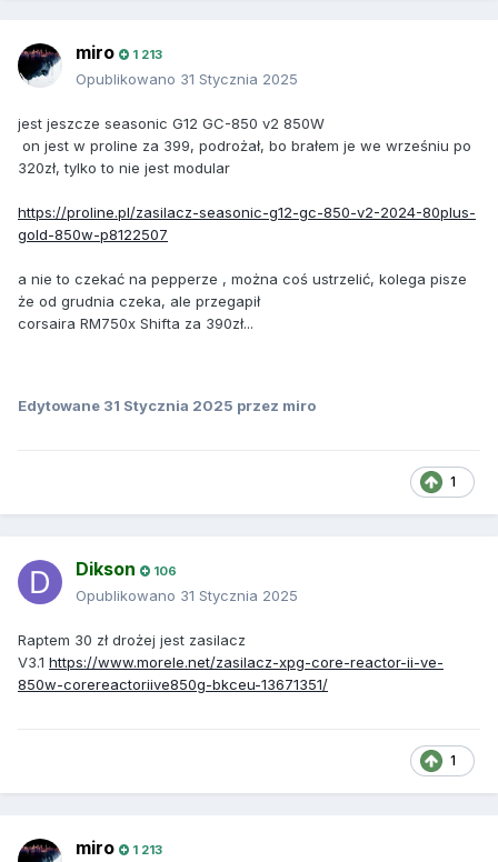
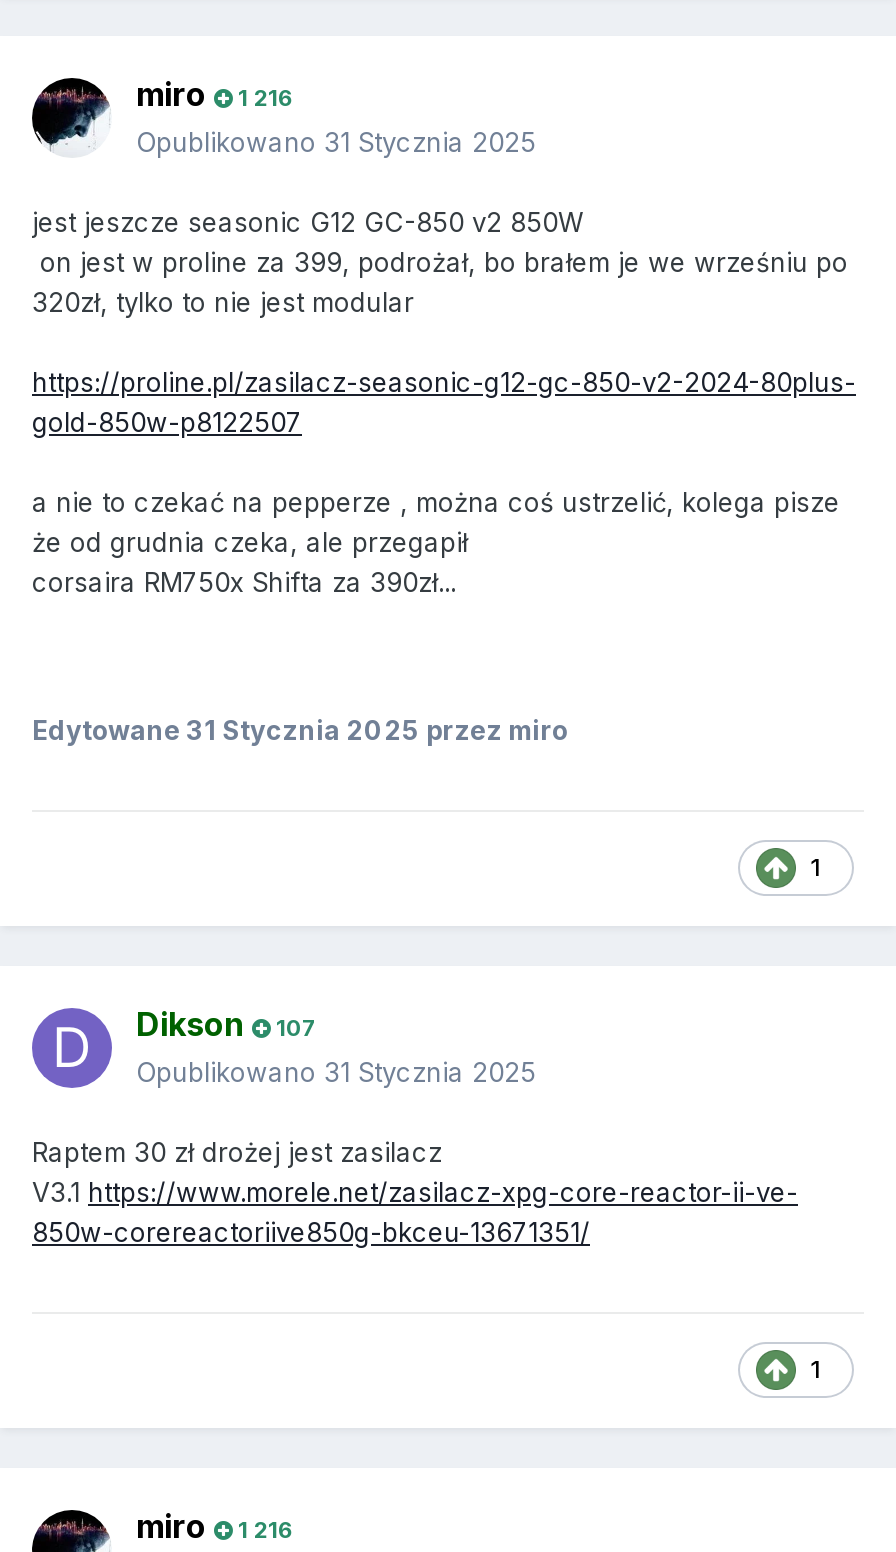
- miro 1 213
+ miro 1 216

- Dikson 106
+ Dikson 107

- miro 1 213
+ miro 1 216
